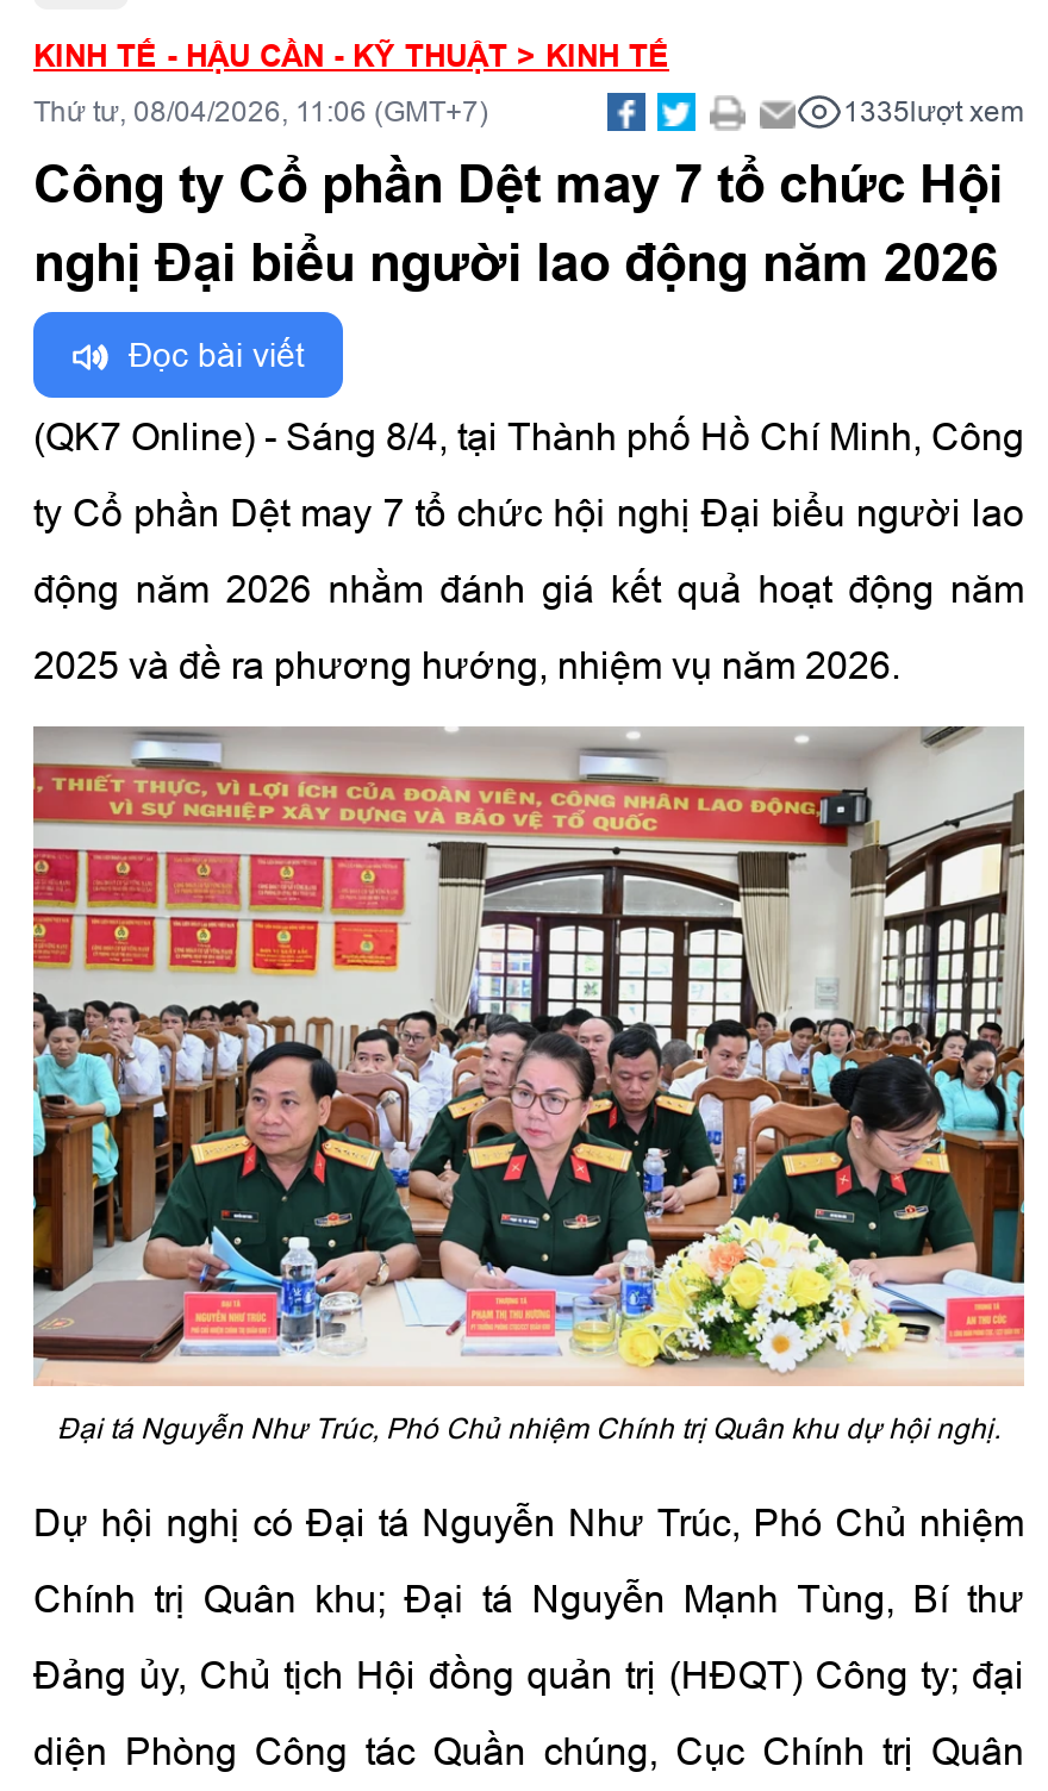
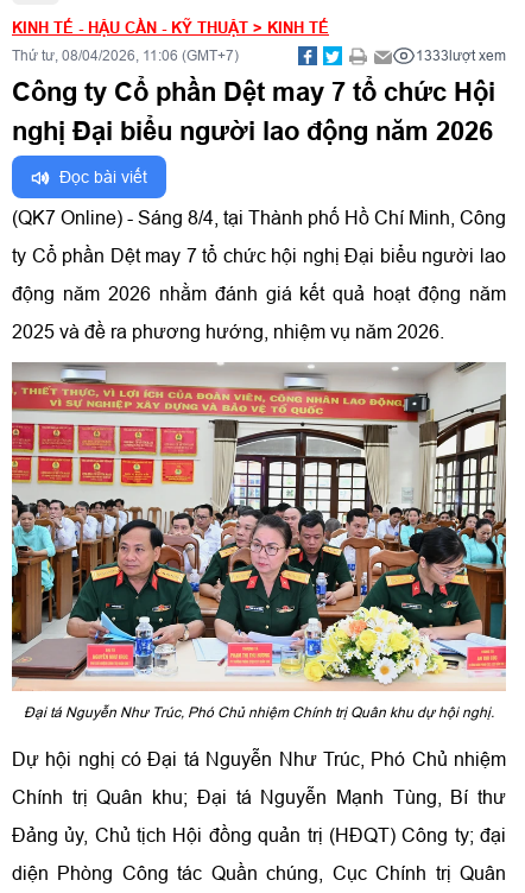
- 1335lượt xem
+ 1333lượt xem
